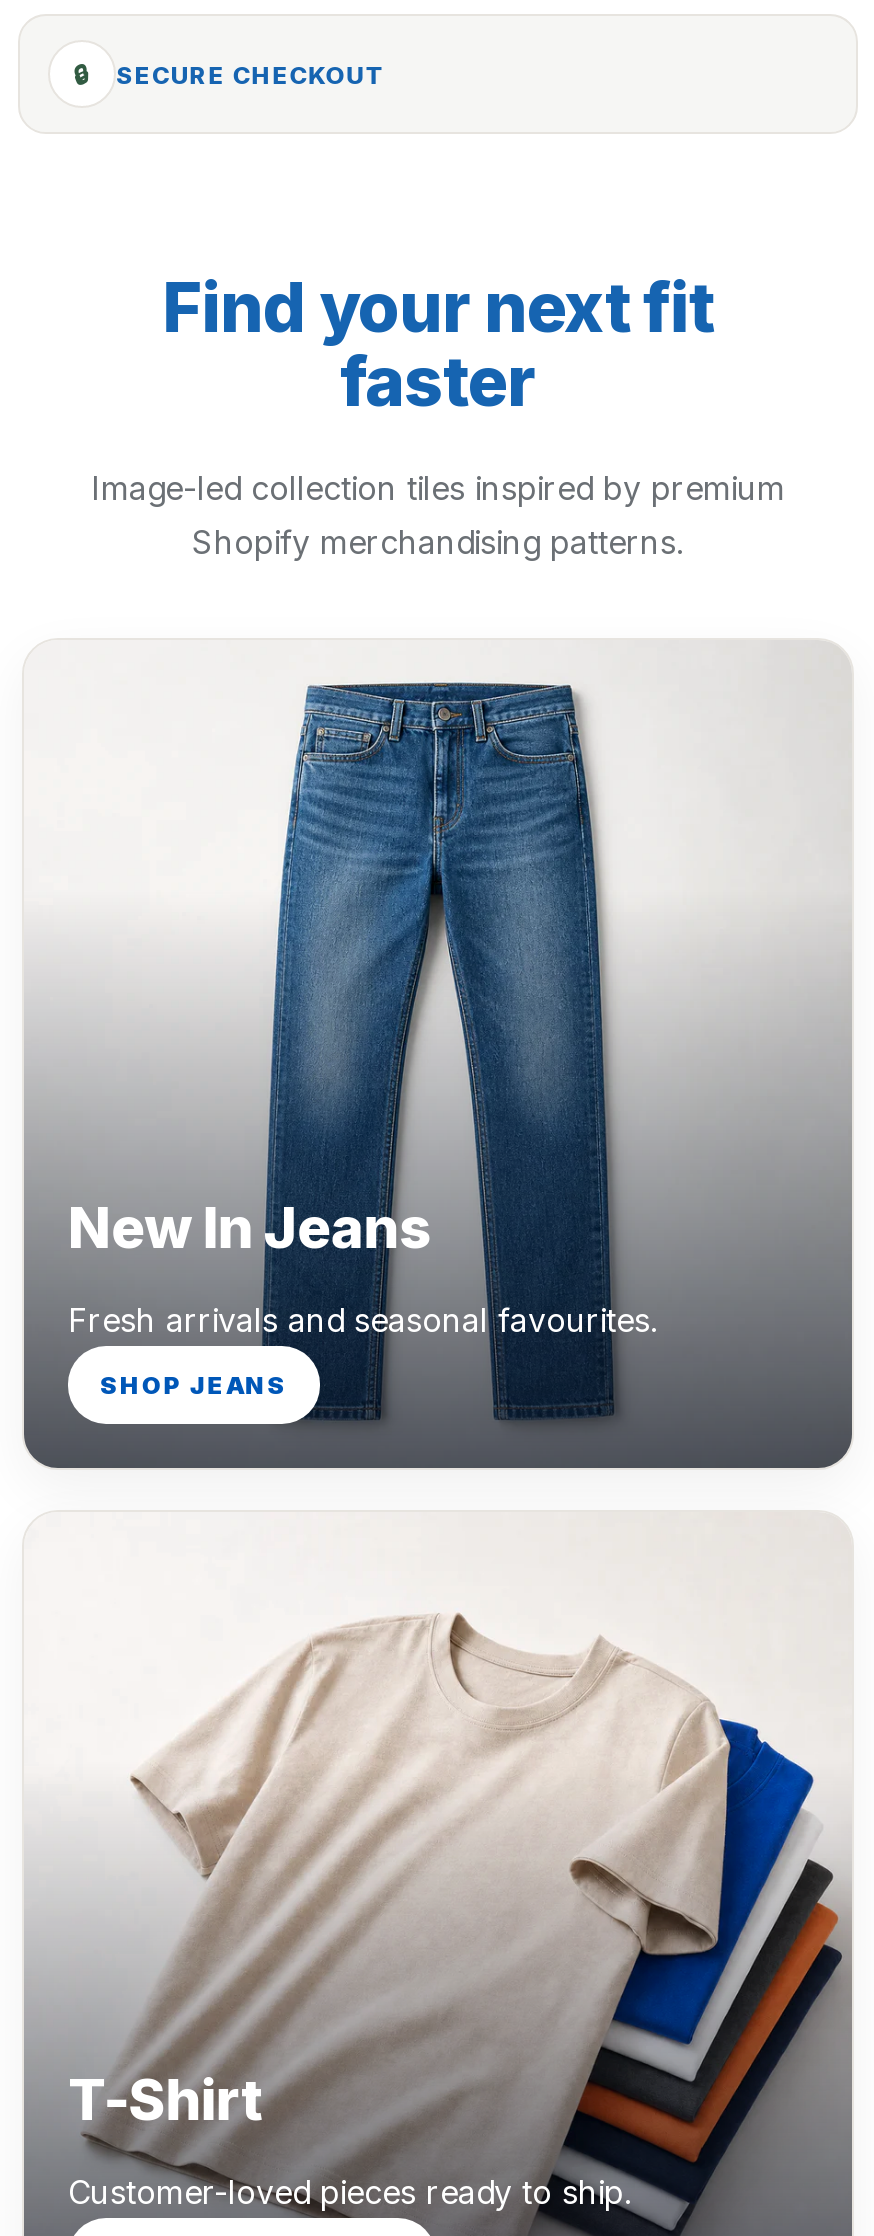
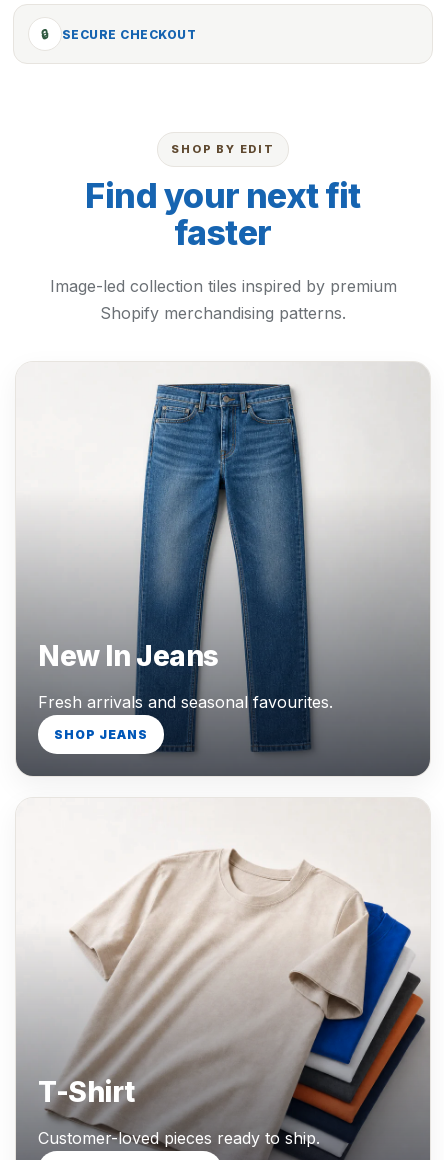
+ SHOP BY EDIT
